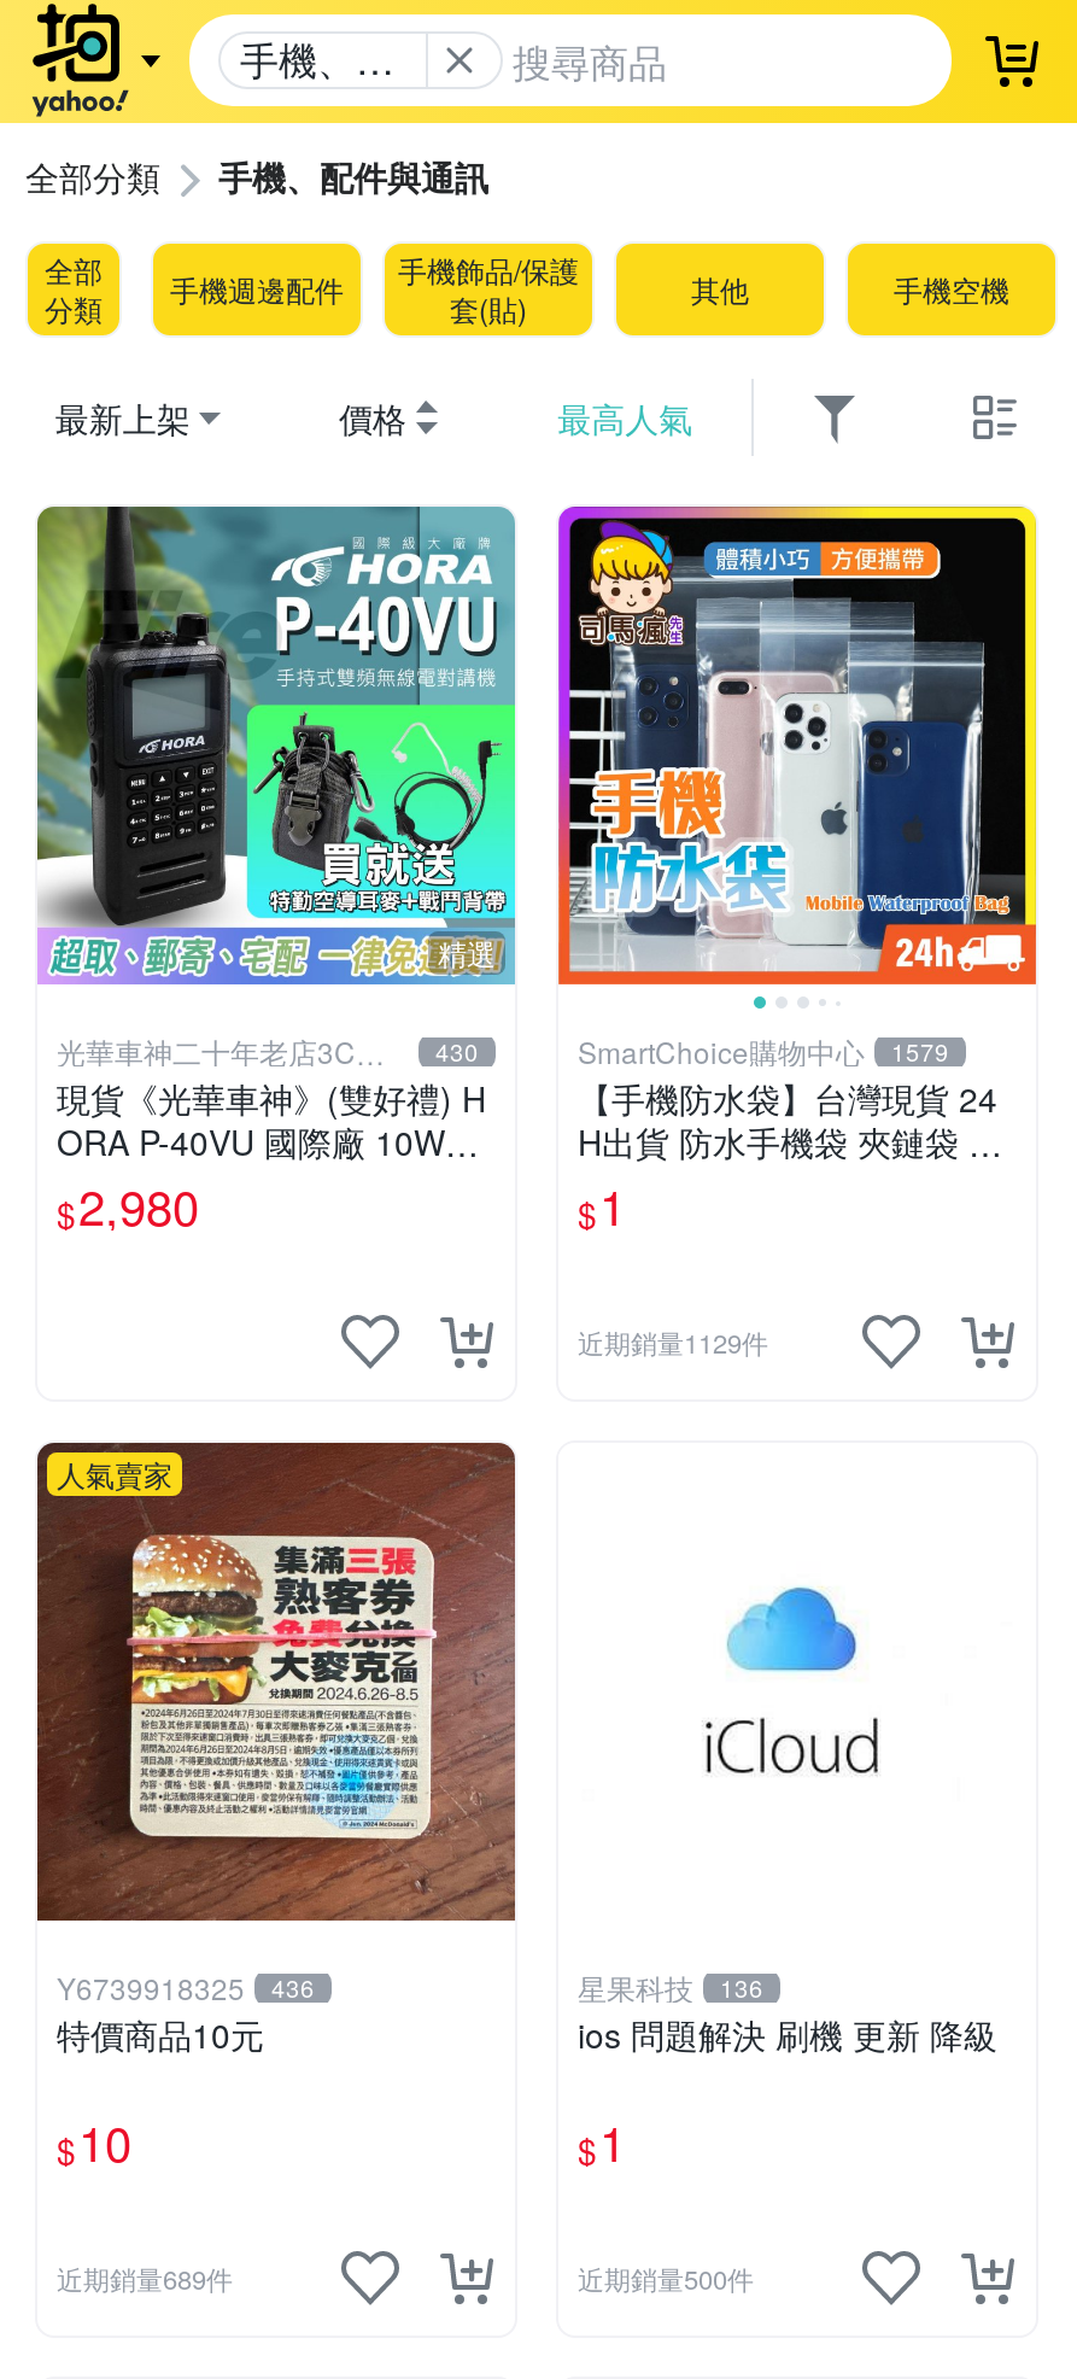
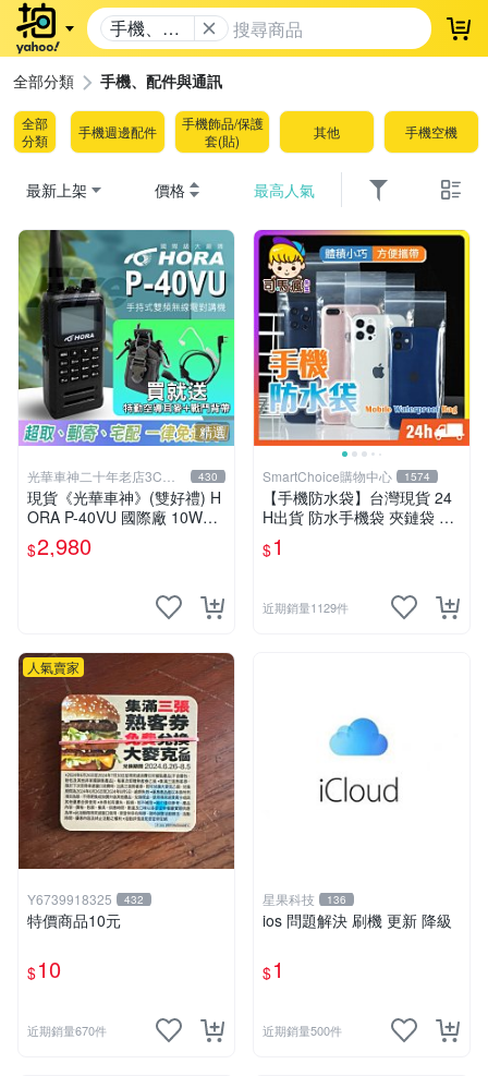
- SmartChoice購物中心 1579
+ SmartChoice購物中心 1574

- Y6739918325 436
+ Y6739918325 432

- 近期銷量689件
+ 近期銷量670件
